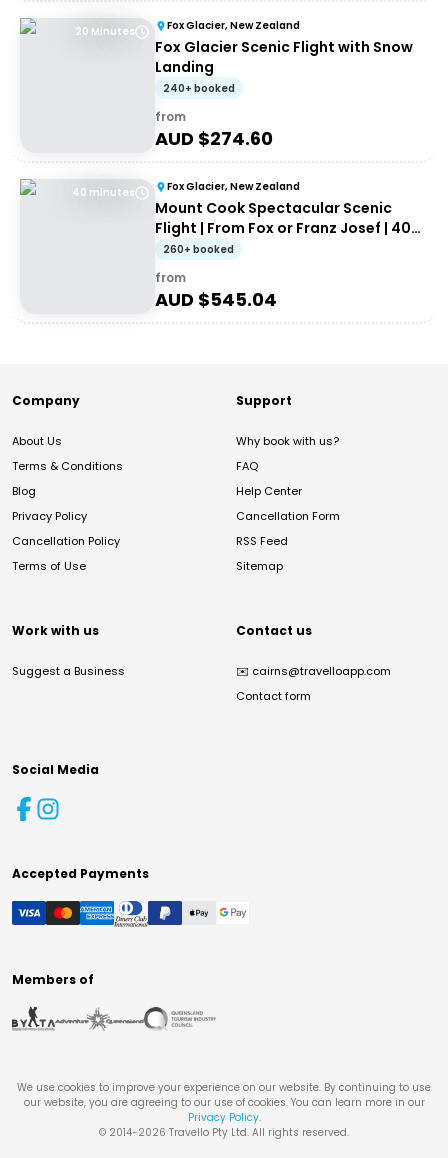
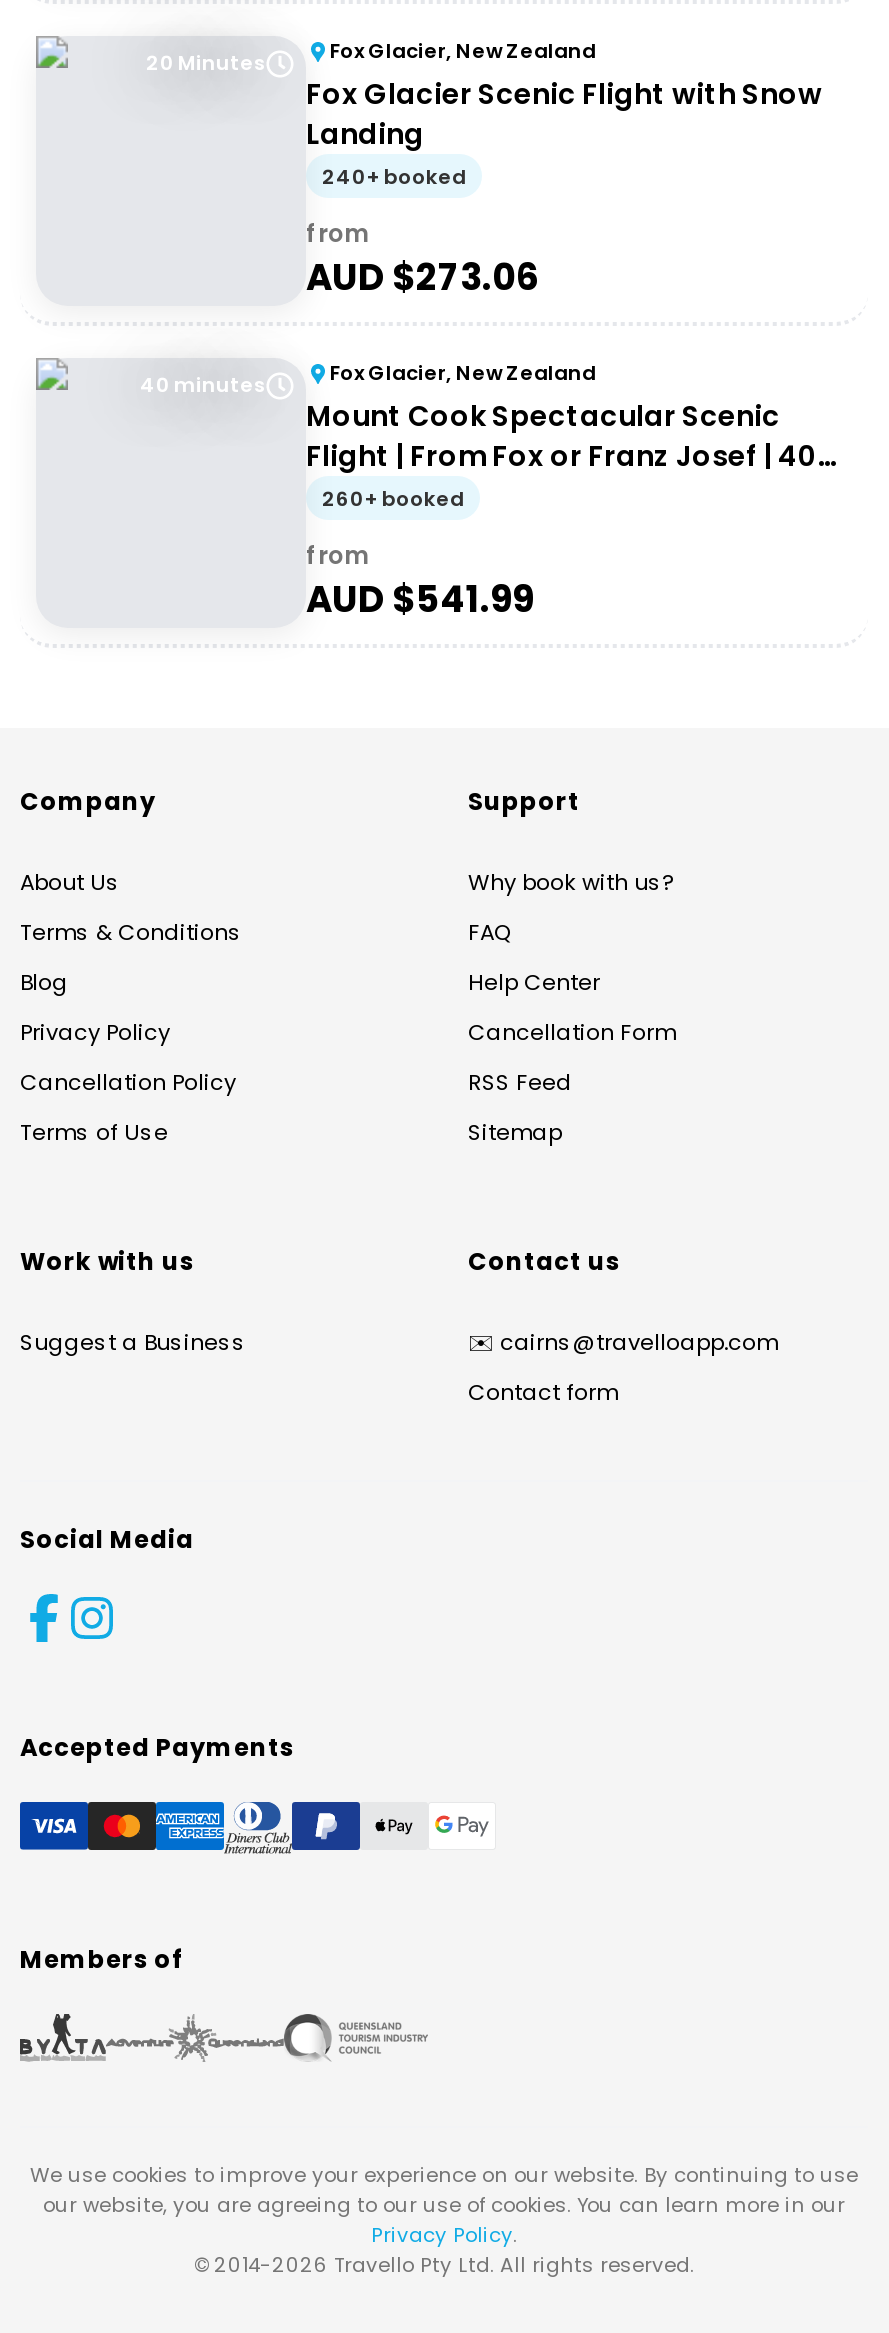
- AUD $274.60
+ AUD $273.06

- AUD $545.04
+ AUD $541.99
